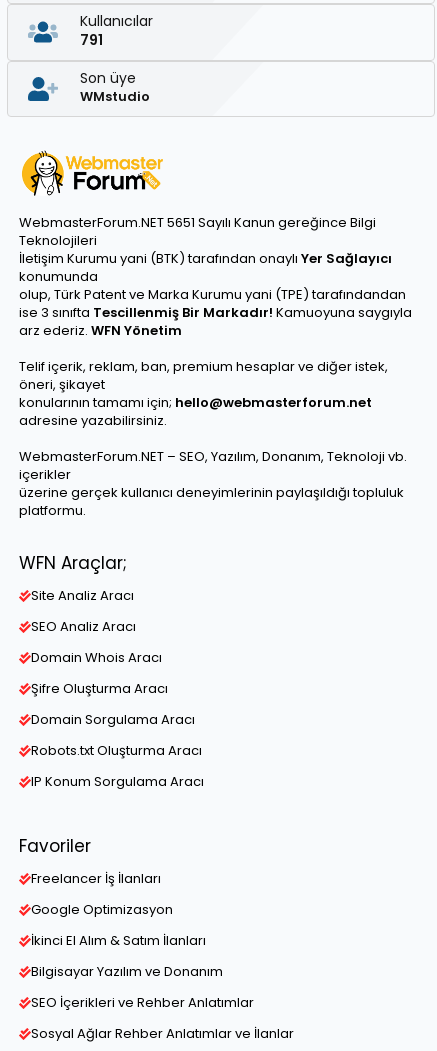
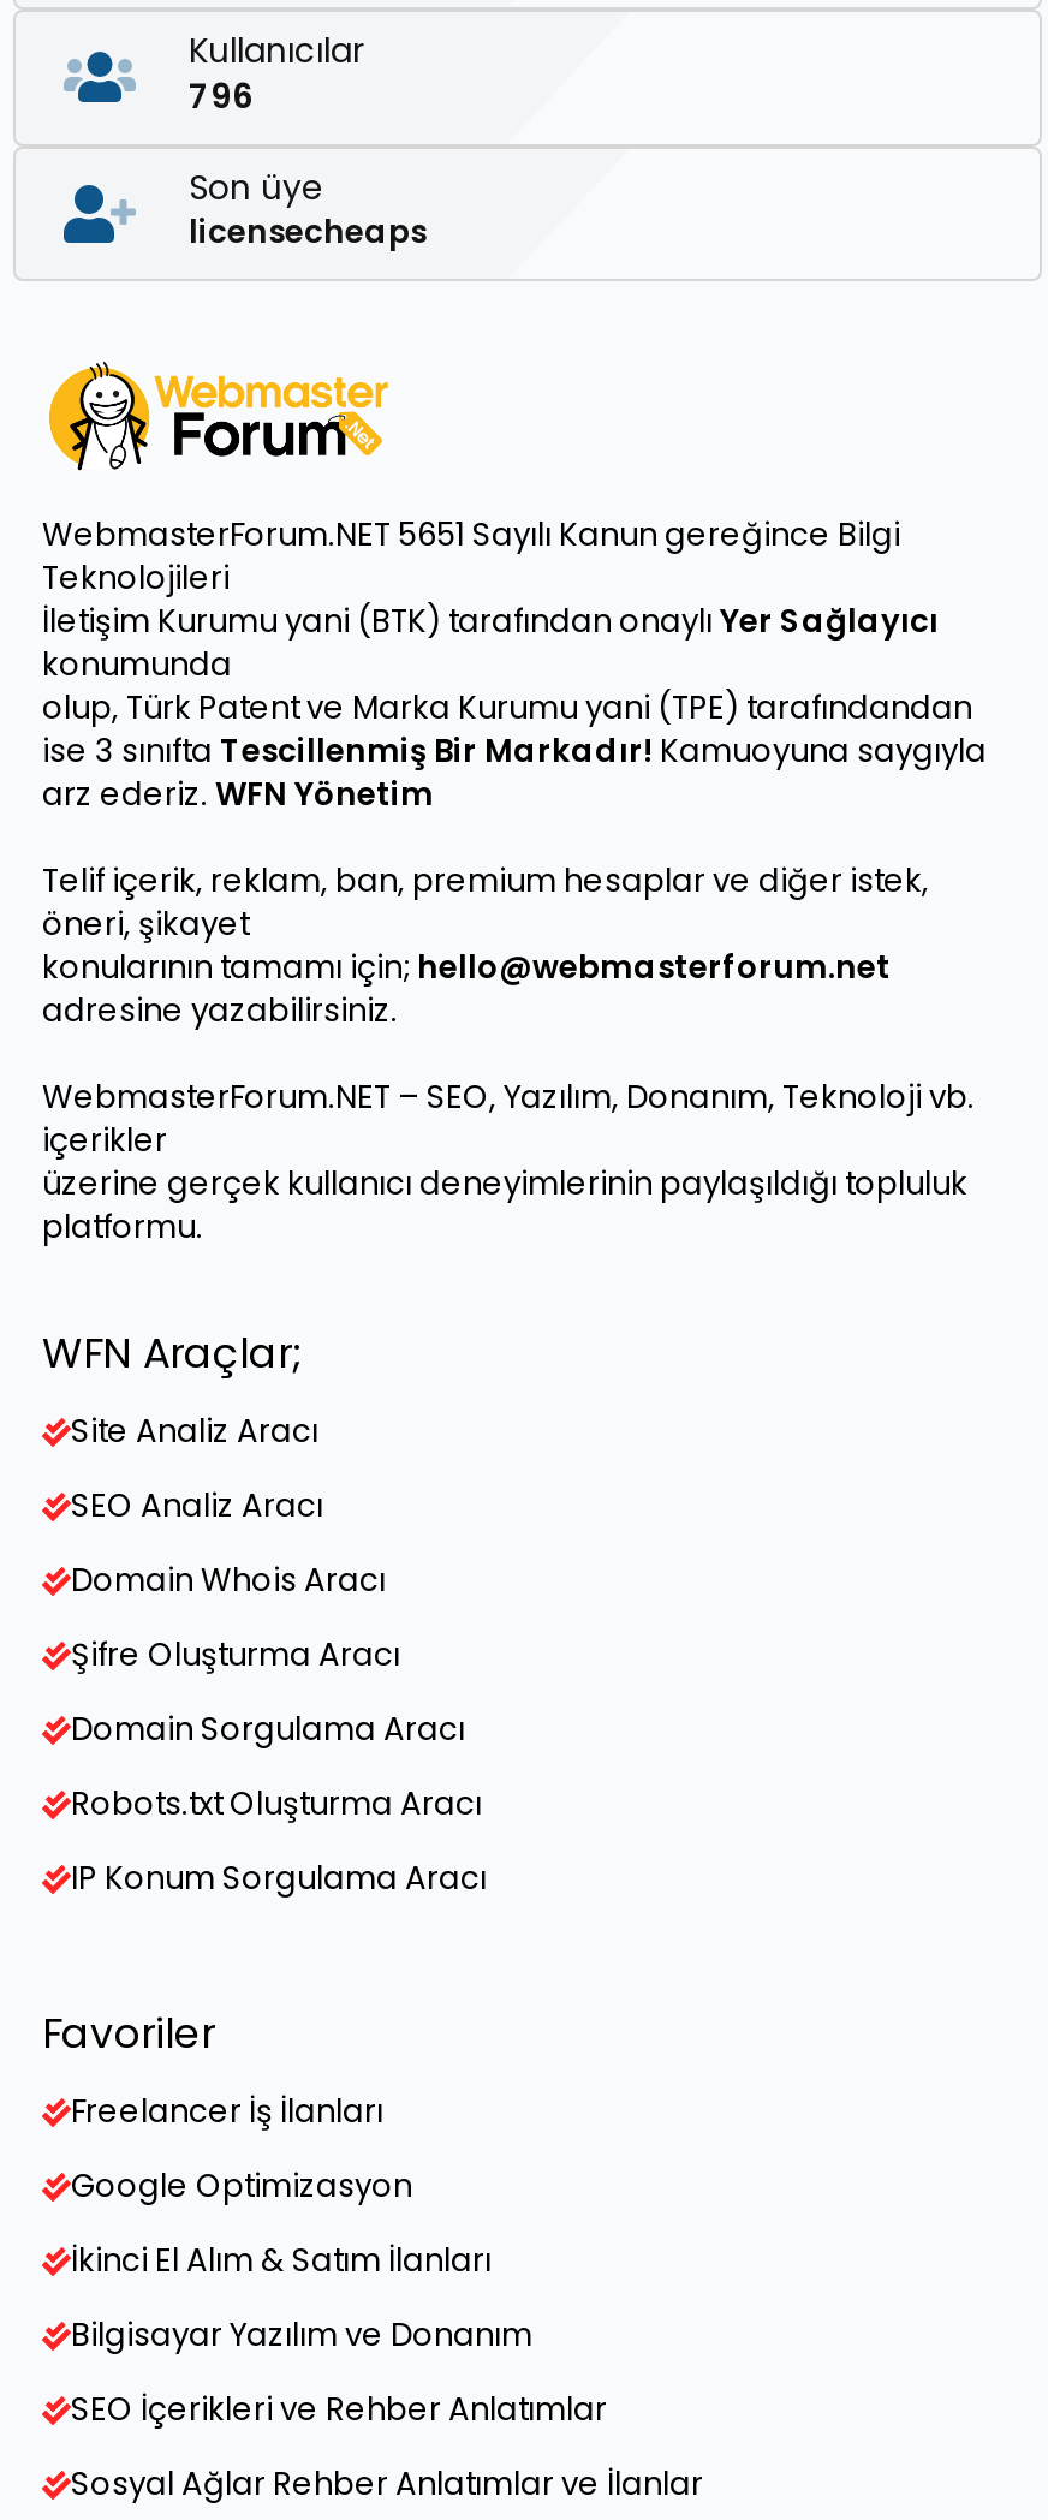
- 791
+ 796

- WMstudio
+ licensecheaps
